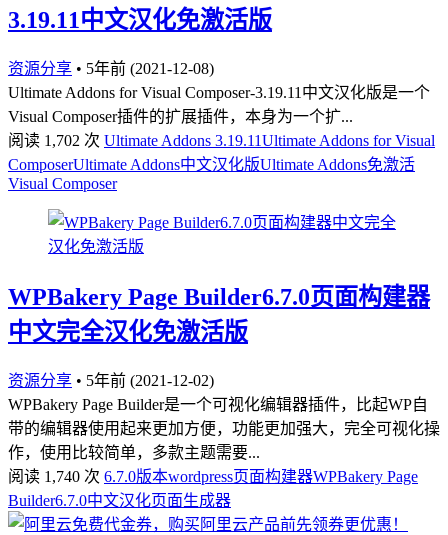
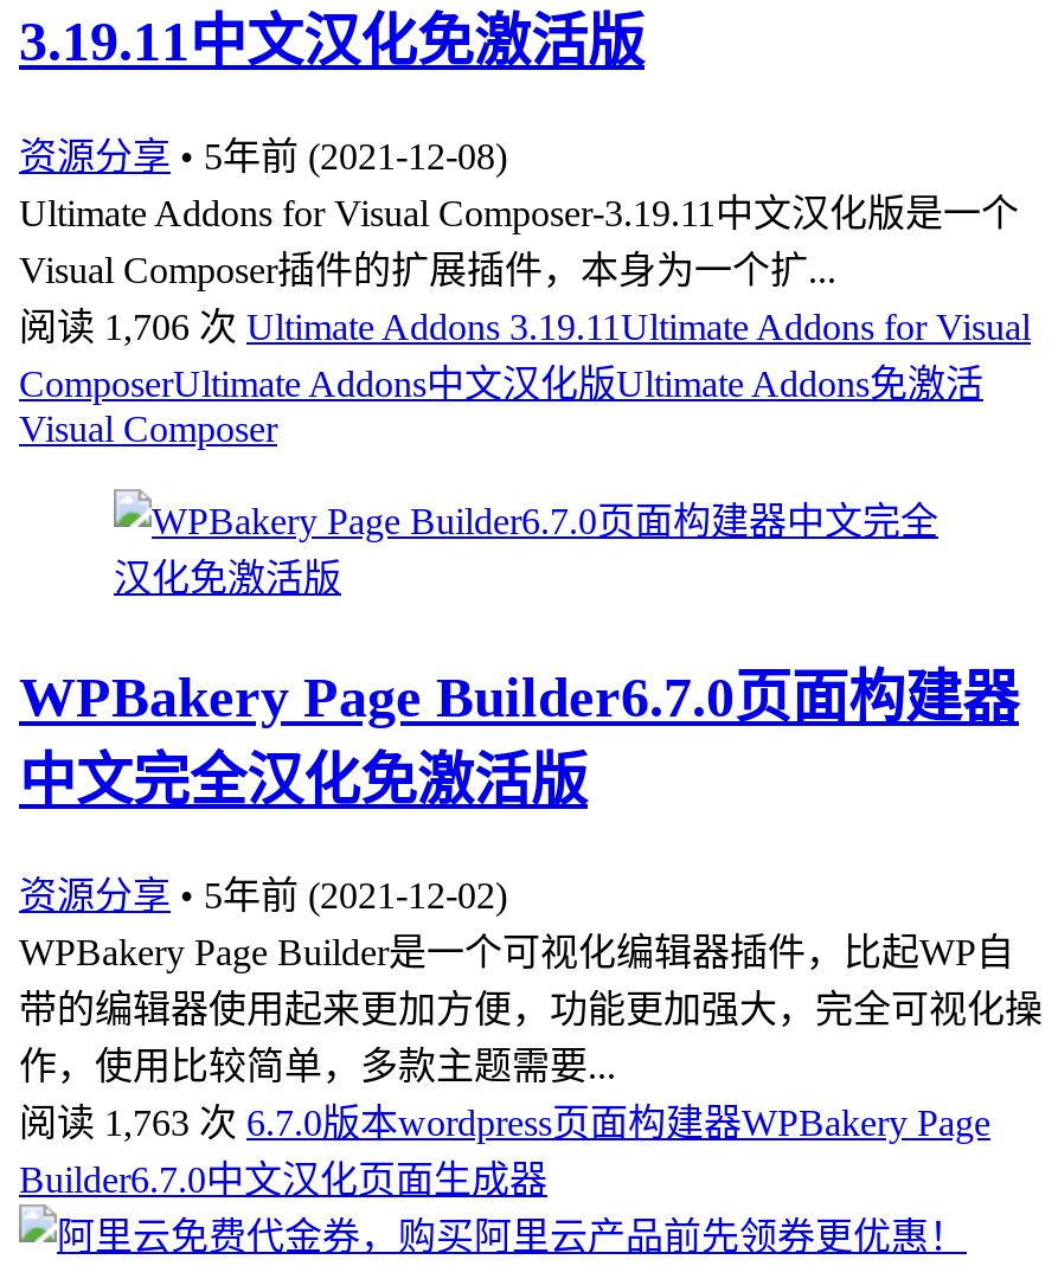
- 阅读 1,702 次Ultimate Addons 3.19.11 Ultimate Addons for Visual
+ 阅读 1,706 次Ultimate Addons 3.19.11 Ultimate Addons for Visual

- 阅读 1,740 次6.7.0版本wordpress页面构建器WPBakery Page
+ 阅读 1,763 次6.7.0版本wordpress页面构建器WPBakery Page
